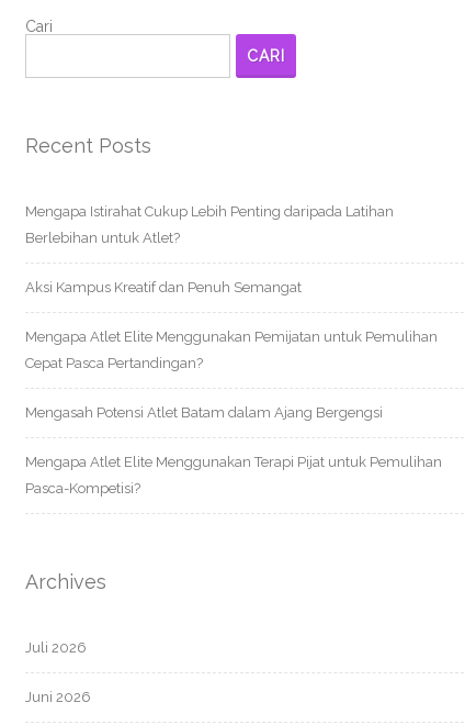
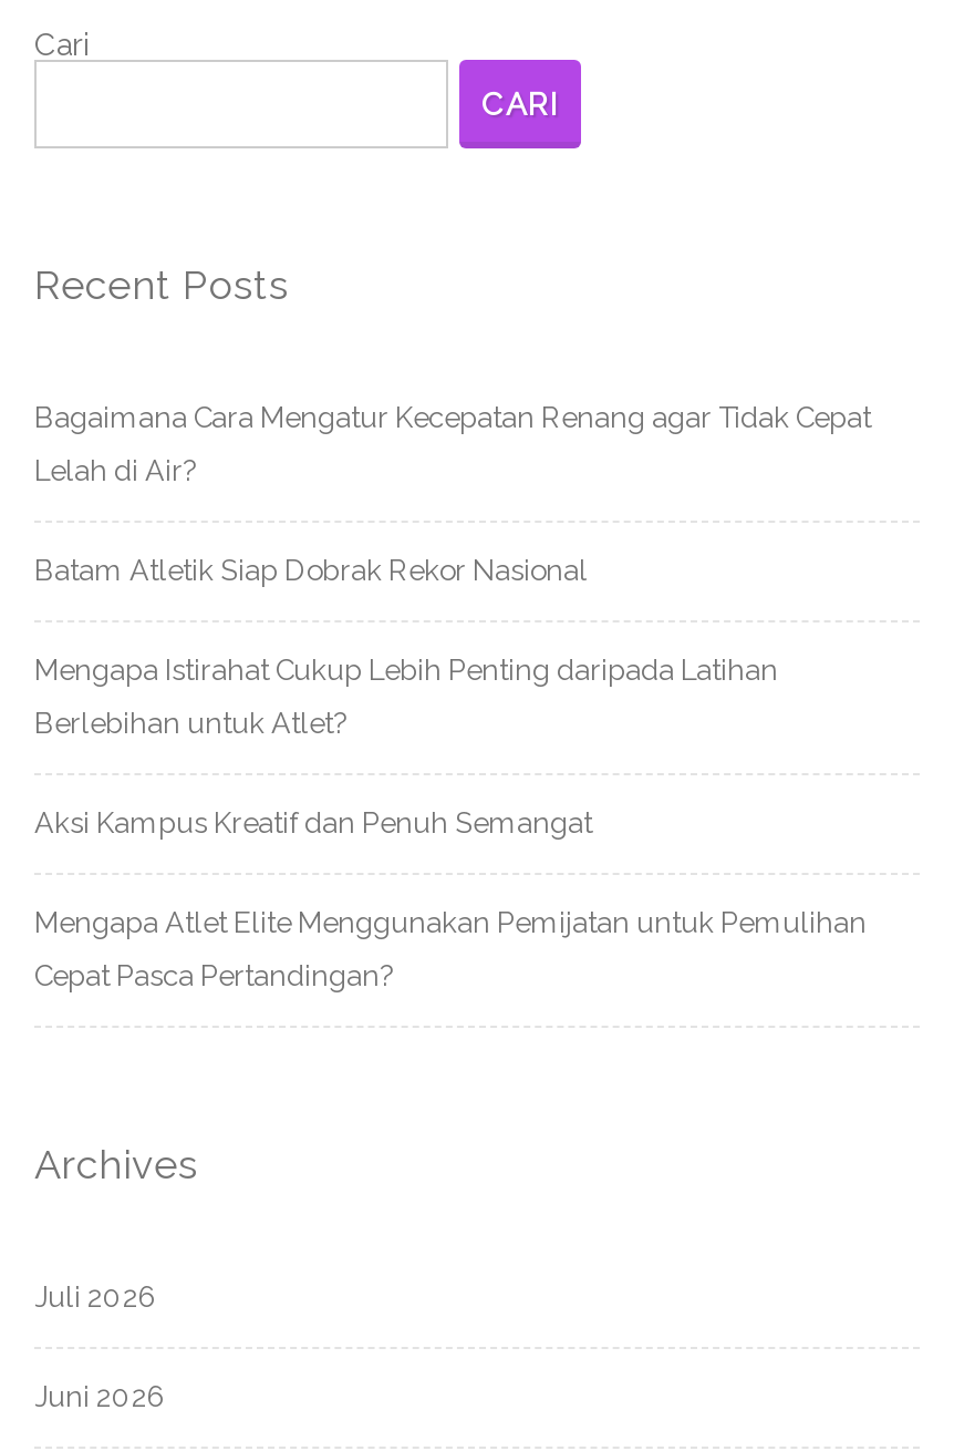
+ Bagaimana Cara Mengatur Kecepatan Renang agar Tidak Cepat
+ Lelah di Air?
+ Batam Atletik Siap Dobrak Rekor Nasional

moved down: Mengapa Istirahat Cukup Lebih Penting daripada Latihan | Berlebihan untuk Atlet? | Aksi Kampus Kreatif dan Penuh Semangat | Mengapa Atlet Elite Menggunakan Pemijatan untuk Pemulihan | Cepat Pasca Pertandingan?

- Mengasah Potensi Atlet Batam dalam Ajang Bergengsi
- Mengapa Atlet Elite Menggunakan Terapi Pijat untuk Pemulihan
- Pasca-Kompetisi?
